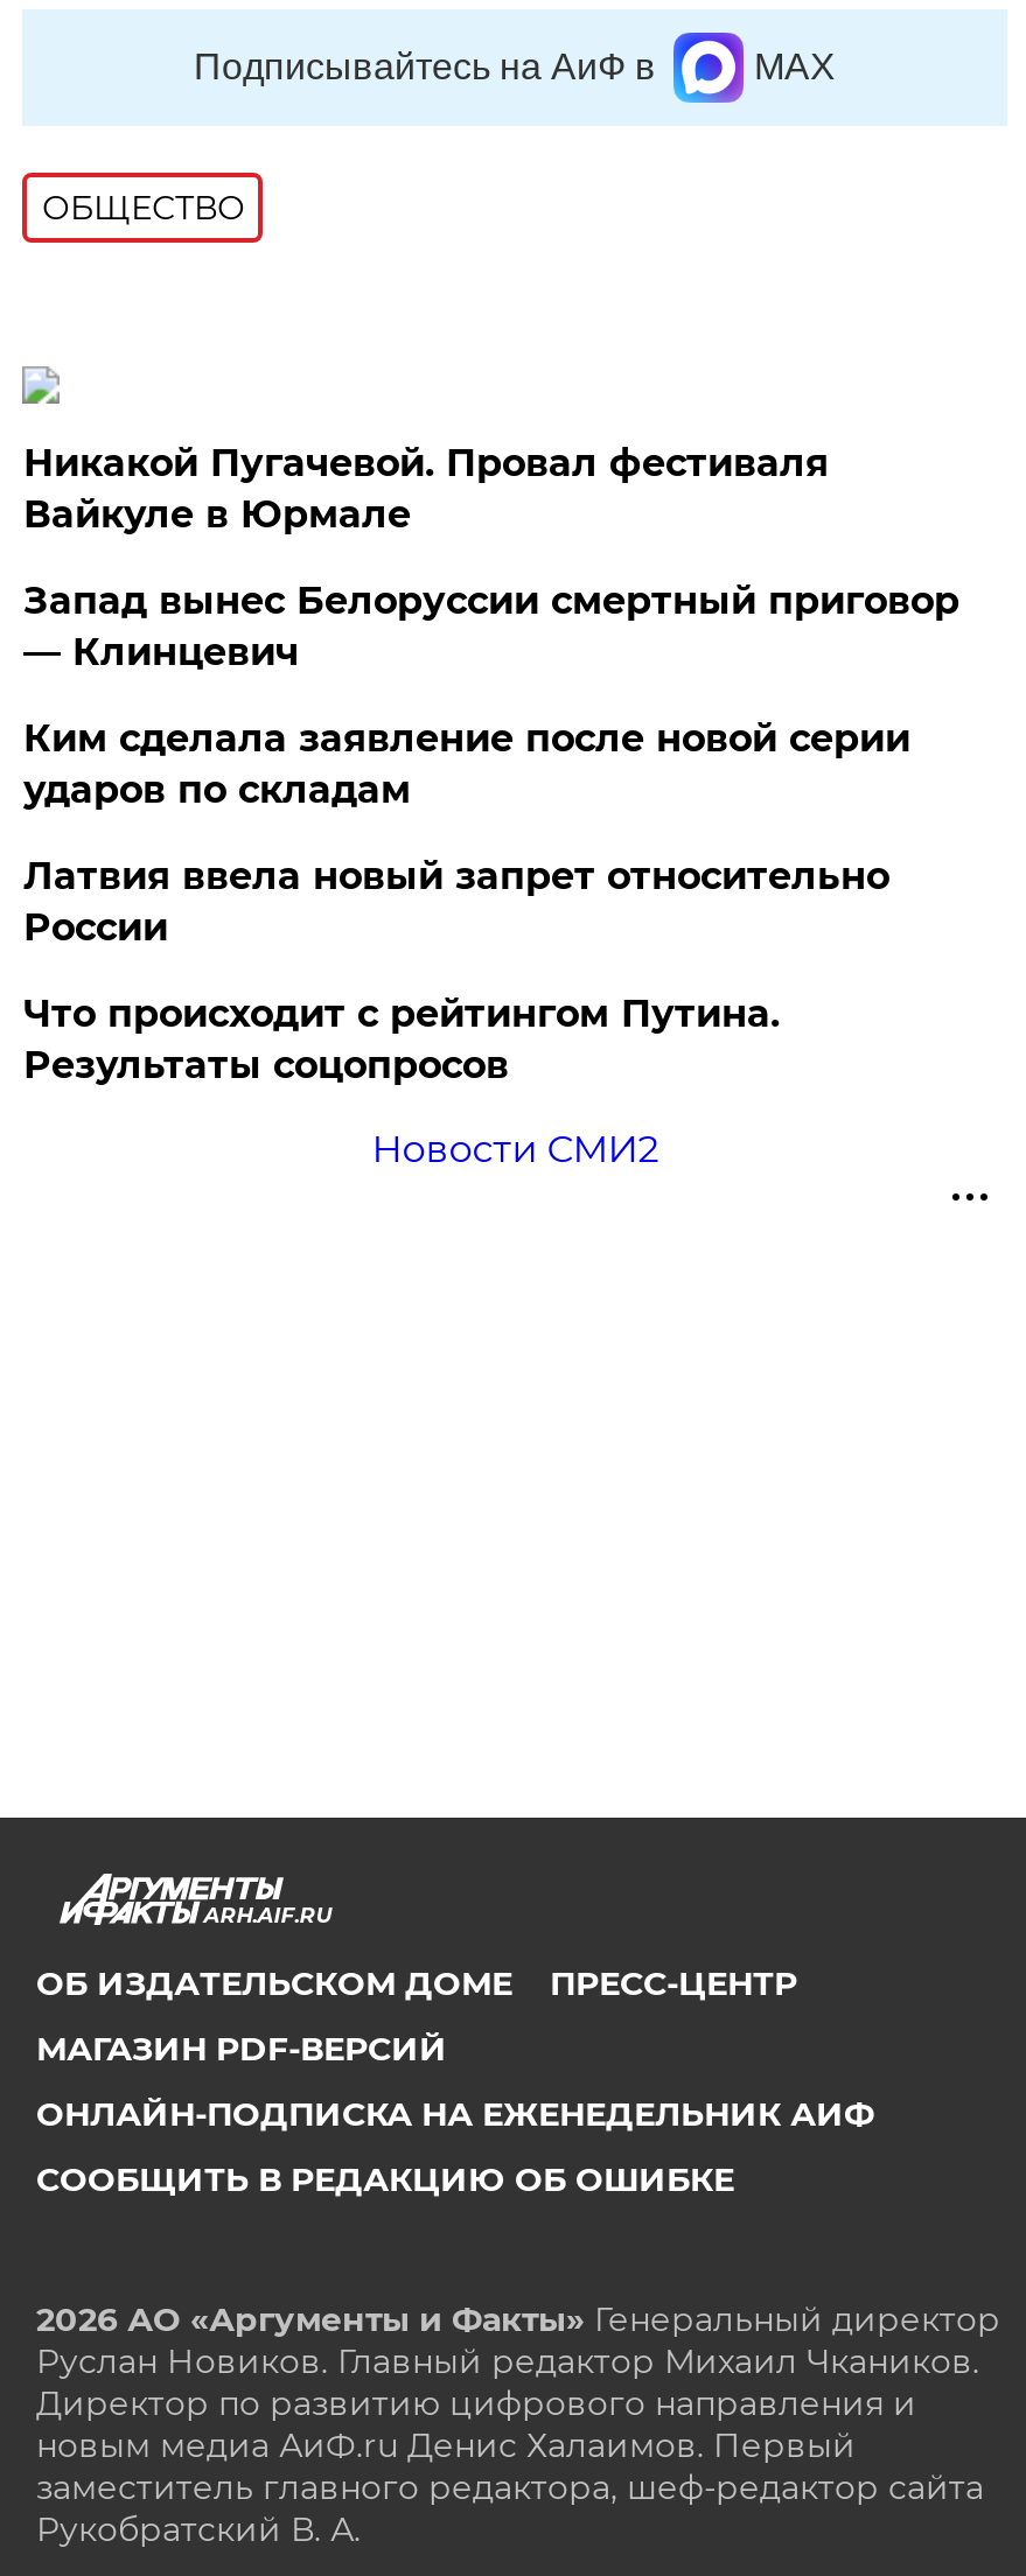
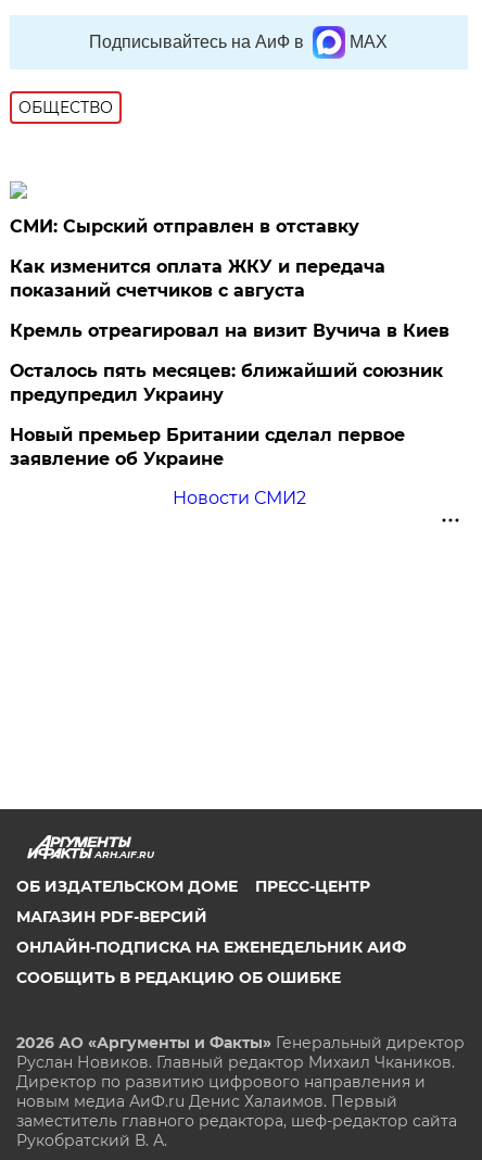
- Никакой Пугачевой. Провал фестиваля
- Вайкуле в Юрмале
+ СМИ: Сырский отправлен в отставку

- Запад вынес Белоруссии смертный приговор
- — Клинцевич
+ Как изменится оплата ЖКУ и передача
+ показаний счетчиков с августа

- Ким сделала заявление после новой серии
- ударов по складам
+ Кремль отреагировал на визит Вучича в Киев

- Латвия ввела новый запрет относительно
- России
+ Осталось пять месяцев: ближайший союзник
+ предупредил Украину

- Что происходит с рейтингом Путина.
- Результаты соцопросов
+ Новый премьер Британии сделал первое
+ заявление об Украине
